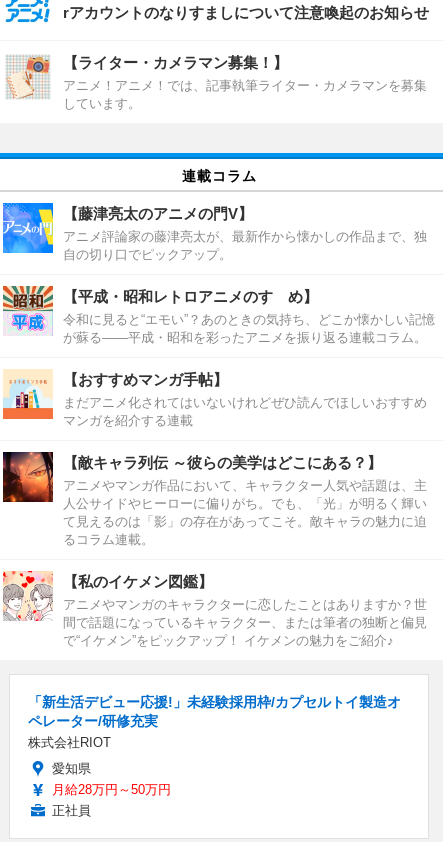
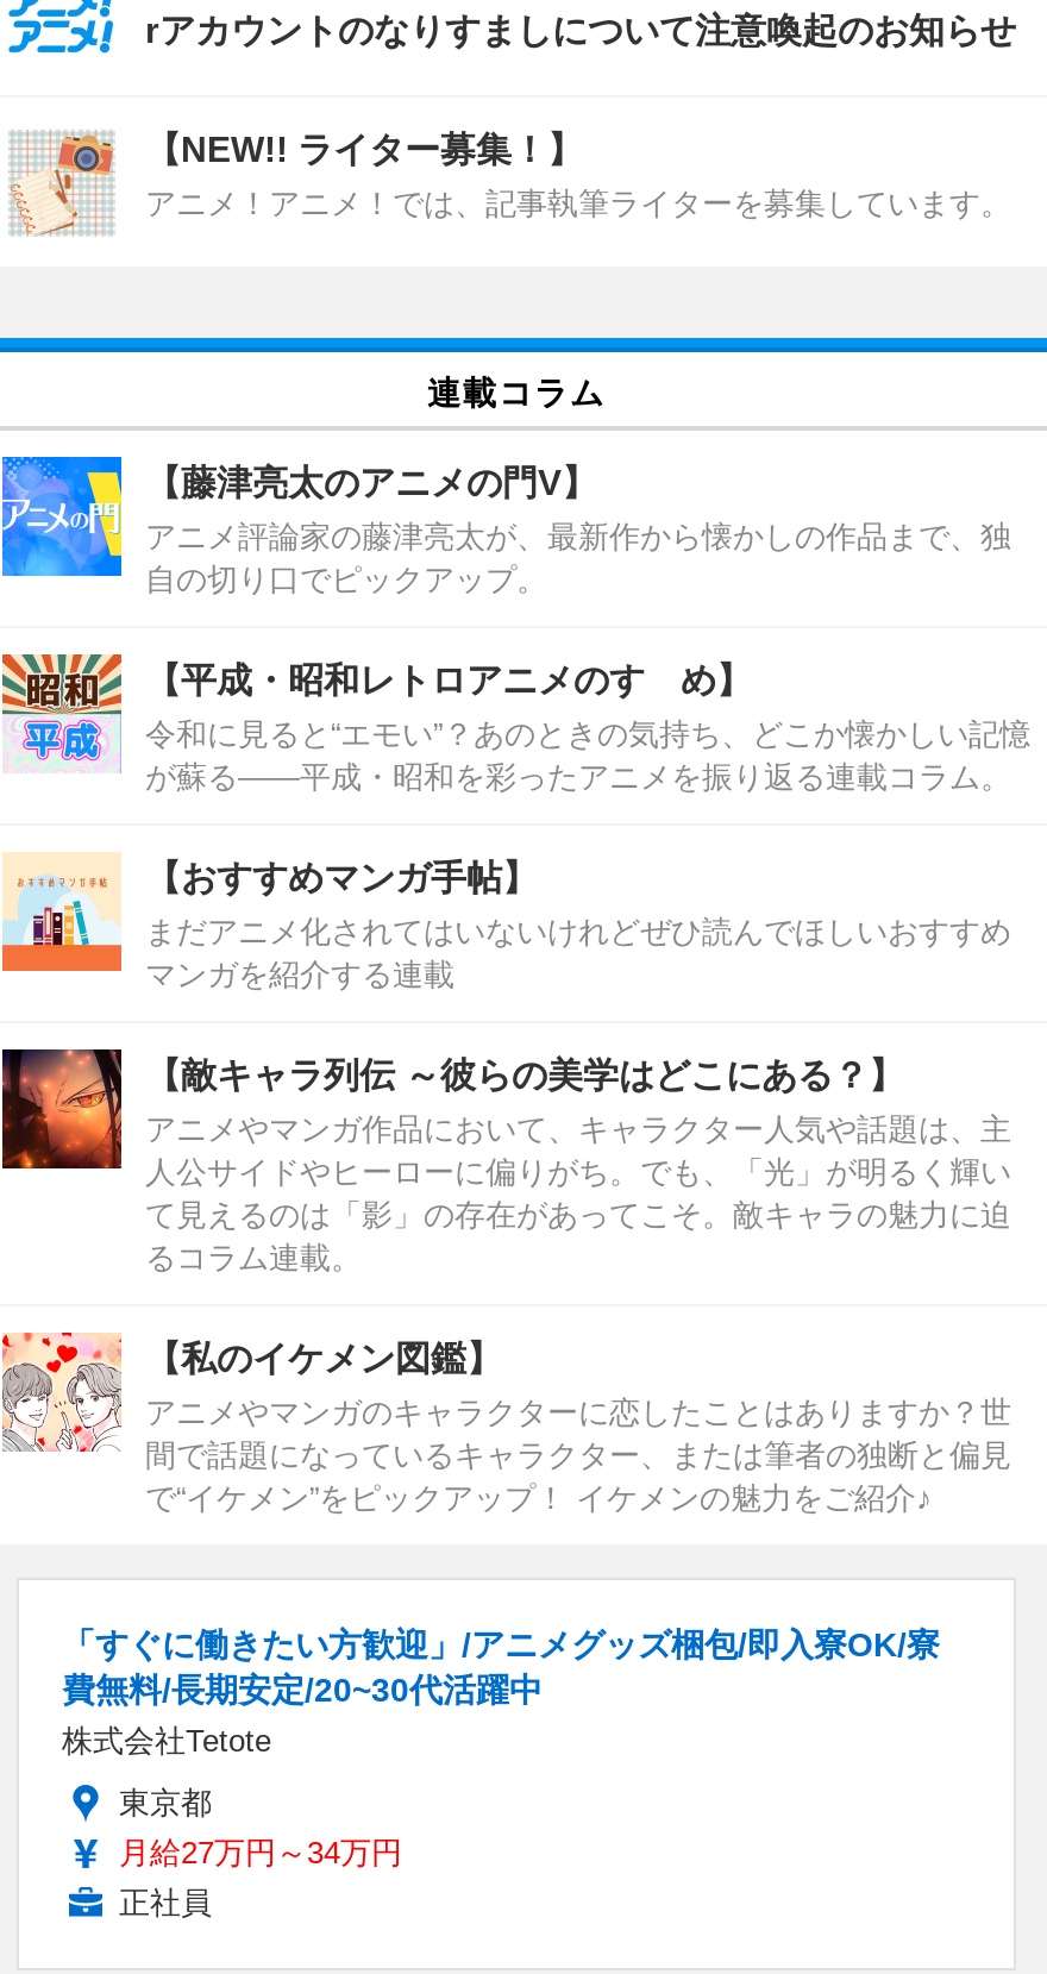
- 【ライター・カメラマン募集！】
- アニメ！アニメ！では、記事執筆ライター・カメラマンを募集
- しています。
+ 【NEW!! ライター募集！】
+ アニメ！アニメ！では、記事執筆ライターを募集しています。

- 「新生活デビュー応援!」未経験採用枠/カプセルトイ製造オ
- ペレーター/研修充実
- 株式会社RIOT
+ 「すぐに働きたい方歓迎」/アニメグッズ梱包/即入寮OK/寮
+ 費無料/長期安定/20~30代活躍中
+ 株式会社Tetote

- 愛知県
- 月給28万円～50万円
+ 東京都
+ 月給27万円～34万円
